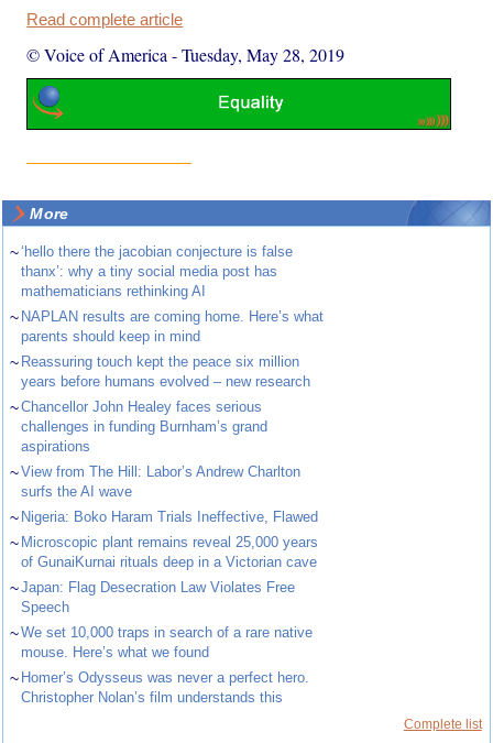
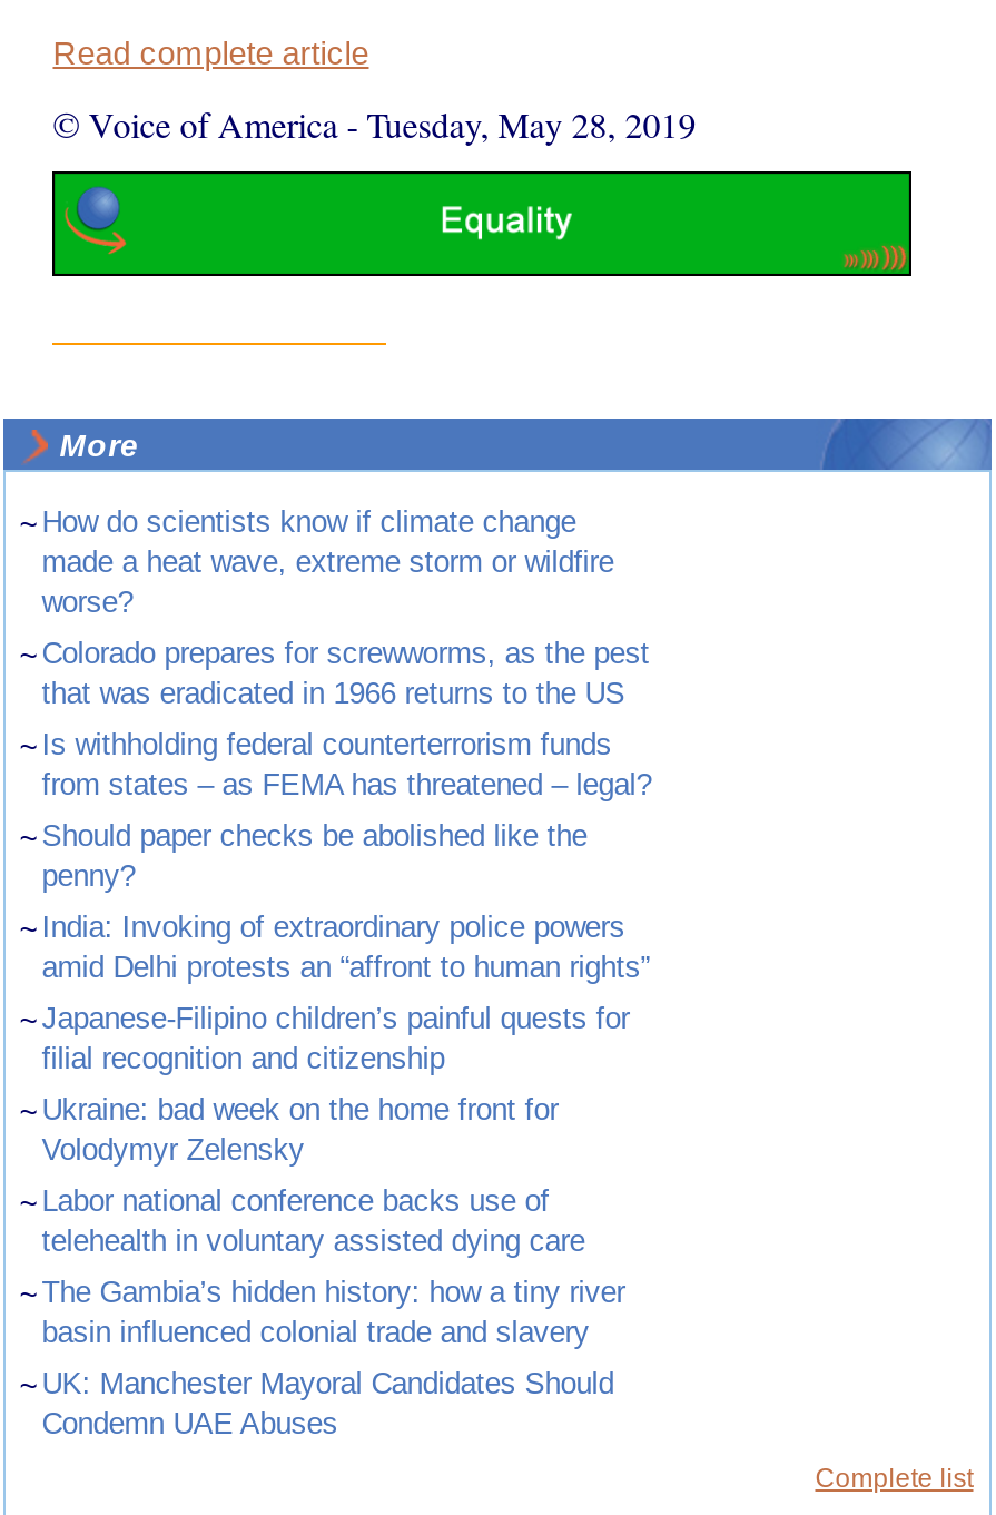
- ~ ‘hello there the jacobian conjecture is false
- thanx’: why a tiny social media post has
- mathematicians rethinking AI
- ~ NAPLAN results are coming home. Here’s what
- parents should keep in mind
- ~ Reassuring touch kept the peace six million
- years before humans evolved – new research
- ~ Chancellor John Healey faces serious
- challenges in funding Burnham’s grand
- aspirations
- ~ View from The Hill: Labor’s Andrew Charlton
- surfs the AI wave
- ~ Nigeria: Boko Haram Trials Ineffective, Flawed
- ~ Microscopic plant remains reveal 25,000 years
- of GunaiKurnai rituals deep in a Victorian cave
- ~ Japan: Flag Desecration Law Violates Free
- Speech
- ~ We set 10,000 traps in search of a rare native
- mouse. Here’s what we found
- ~ Homer’s Odysseus was never a perfect hero.
- Christopher Nolan’s film understands this
+ ~ How do scientists know if climate change
+ made a heat wave, extreme storm or wildfire
+ worse?
+ ~ Colorado prepares for screwworms, as the pest
+ that was eradicated in 1966 returns to the US
+ ~ Is withholding federal counterterrorism funds
+ from states – as FEMA has threatened – legal?
+ ~ Should paper checks be abolished like the
+ penny?
+ ~ India: Invoking of extraordinary police powers
+ amid Delhi protests an “affront to human rights”
+ ~ Japanese-Filipino children’s painful quests for
+ filial recognition and citizenship
+ ~ Ukraine: bad week on the home front for
+ Volodymyr Zelensky
+ ~ Labor national conference backs use of
+ telehealth in voluntary assisted dying care
+ ~ The Gambia’s hidden history: how a tiny river
+ basin influenced colonial trade and slavery
+ ~ UK: Manchester Mayoral Candidates Should
+ Condemn UAE Abuses
